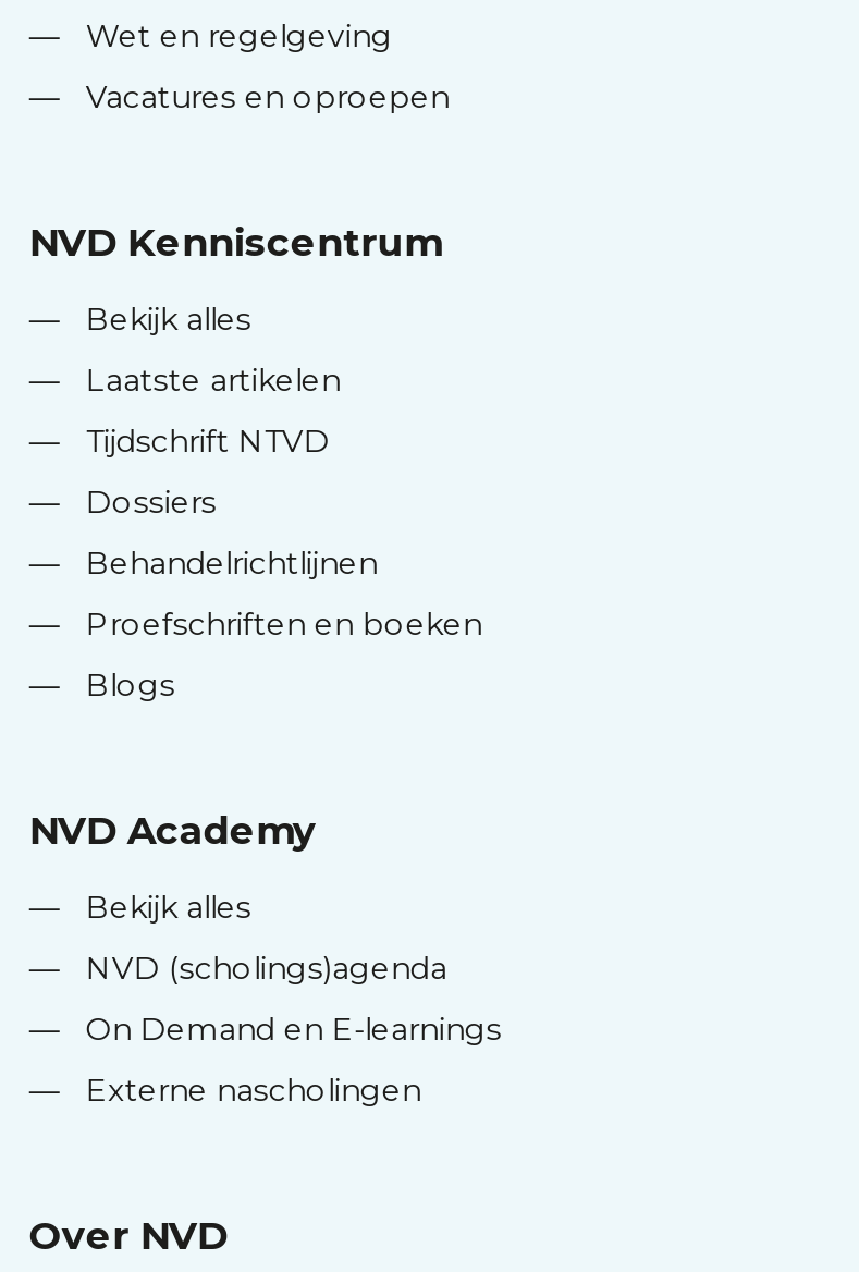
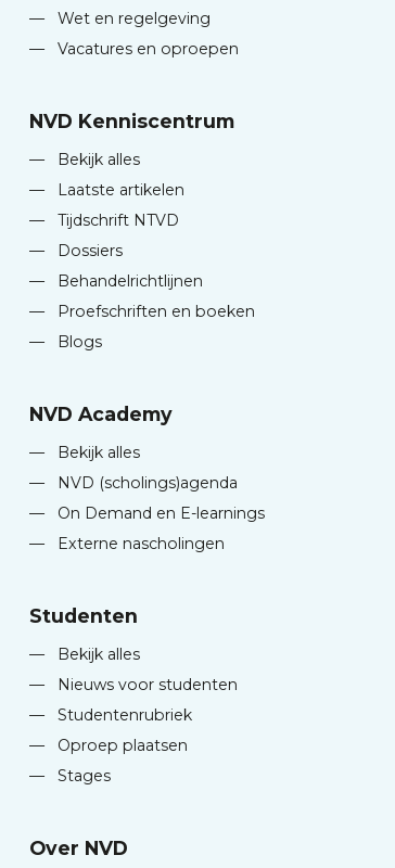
+ Studenten
+ — Bekijk alles
+ — Nieuws voor studenten
+ — Studentenrubriek
+ — Oproep plaatsen
+ — Stages
